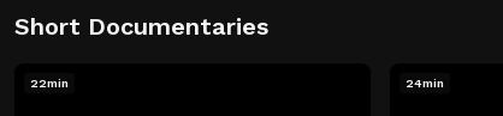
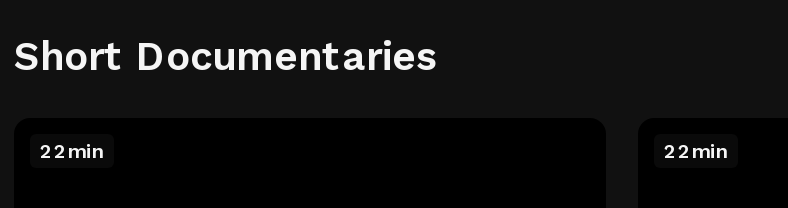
- 24min
+ 22min
